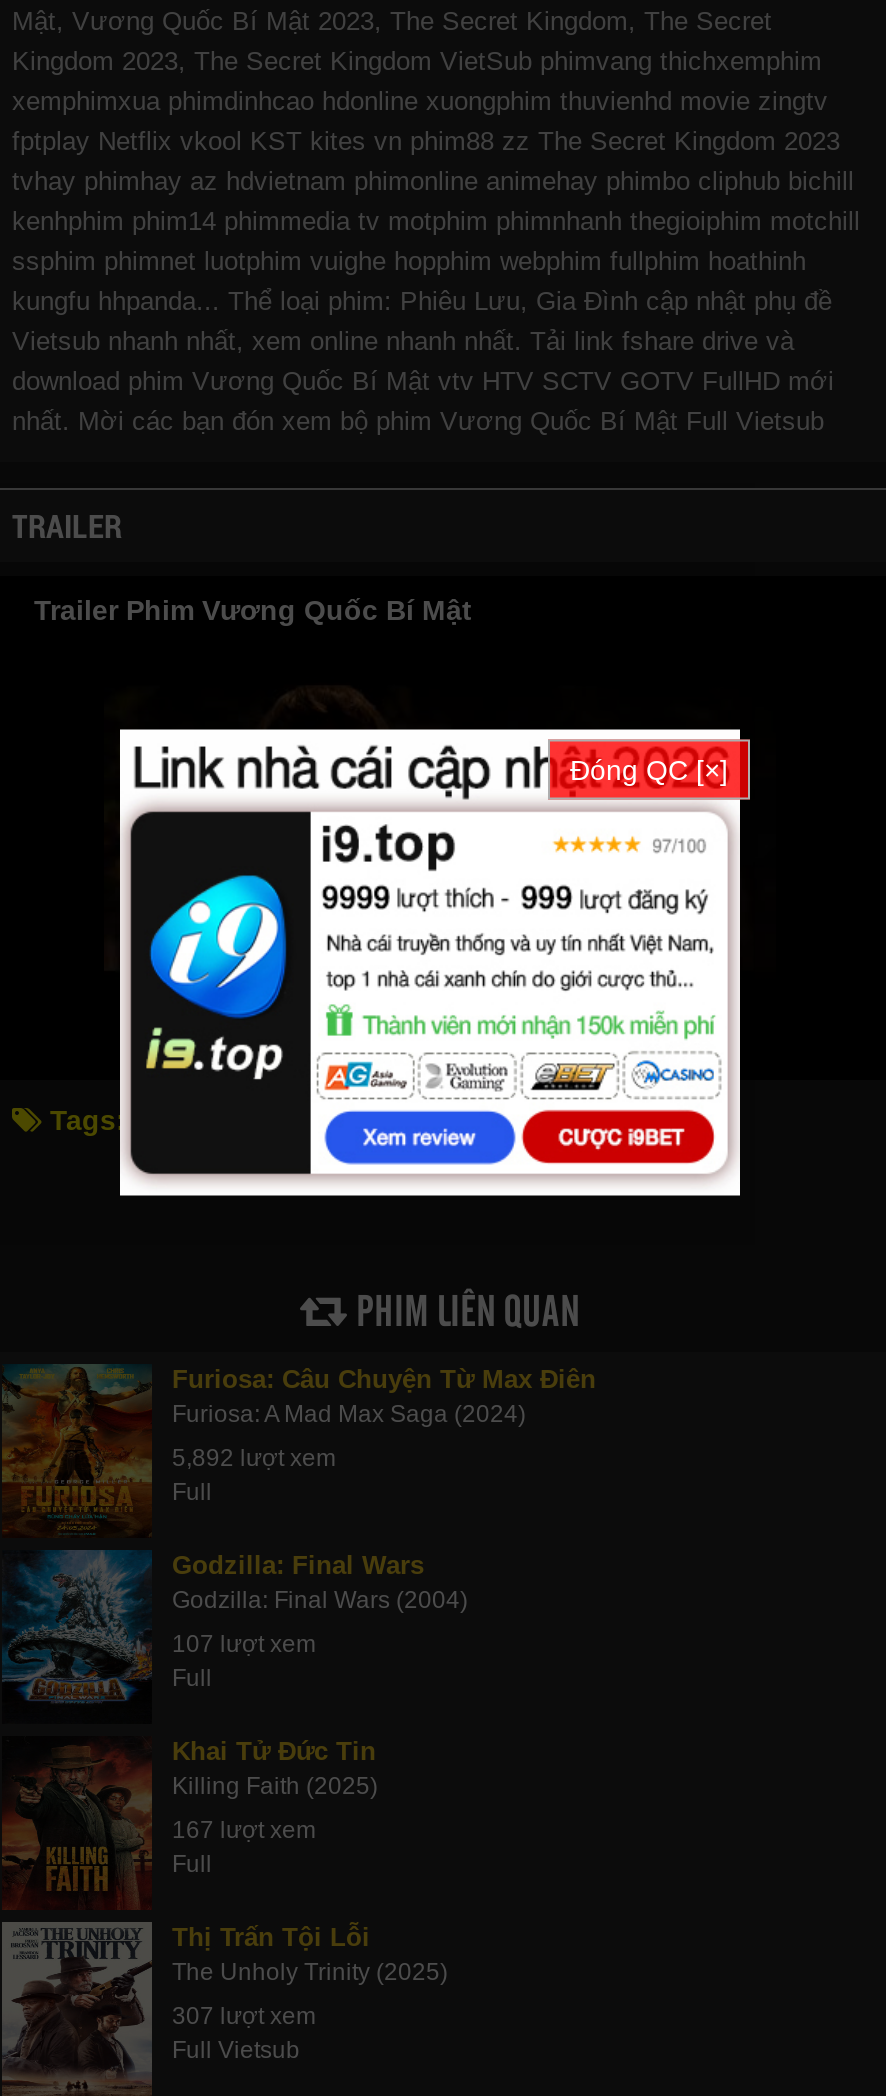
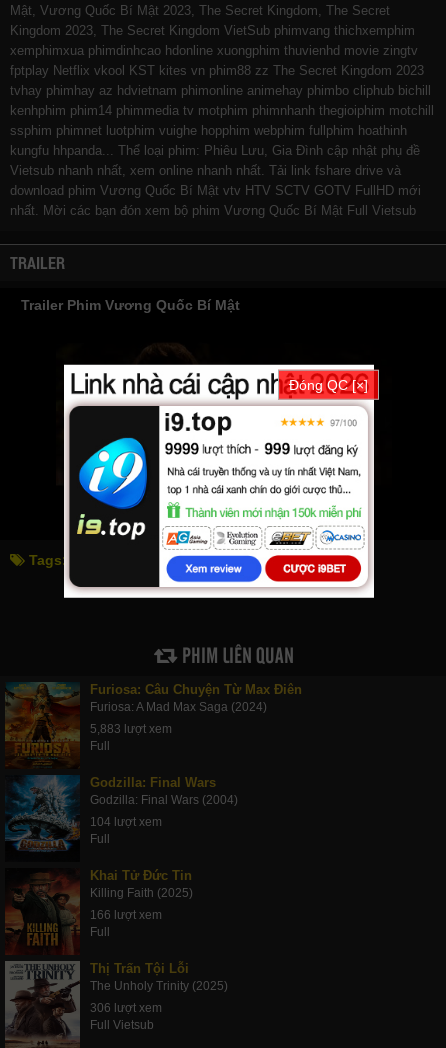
- 5,892 lượt xem
+ 5,883 lượt xem

- 107 lượt xem
+ 104 lượt xem

- 167 lượt xem
+ 166 lượt xem

- 307 lượt xem
+ 306 lượt xem
